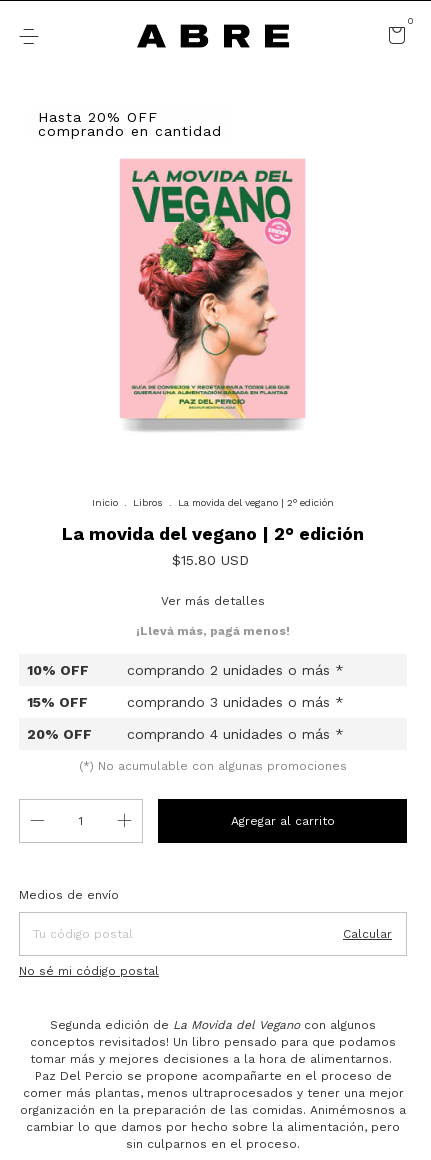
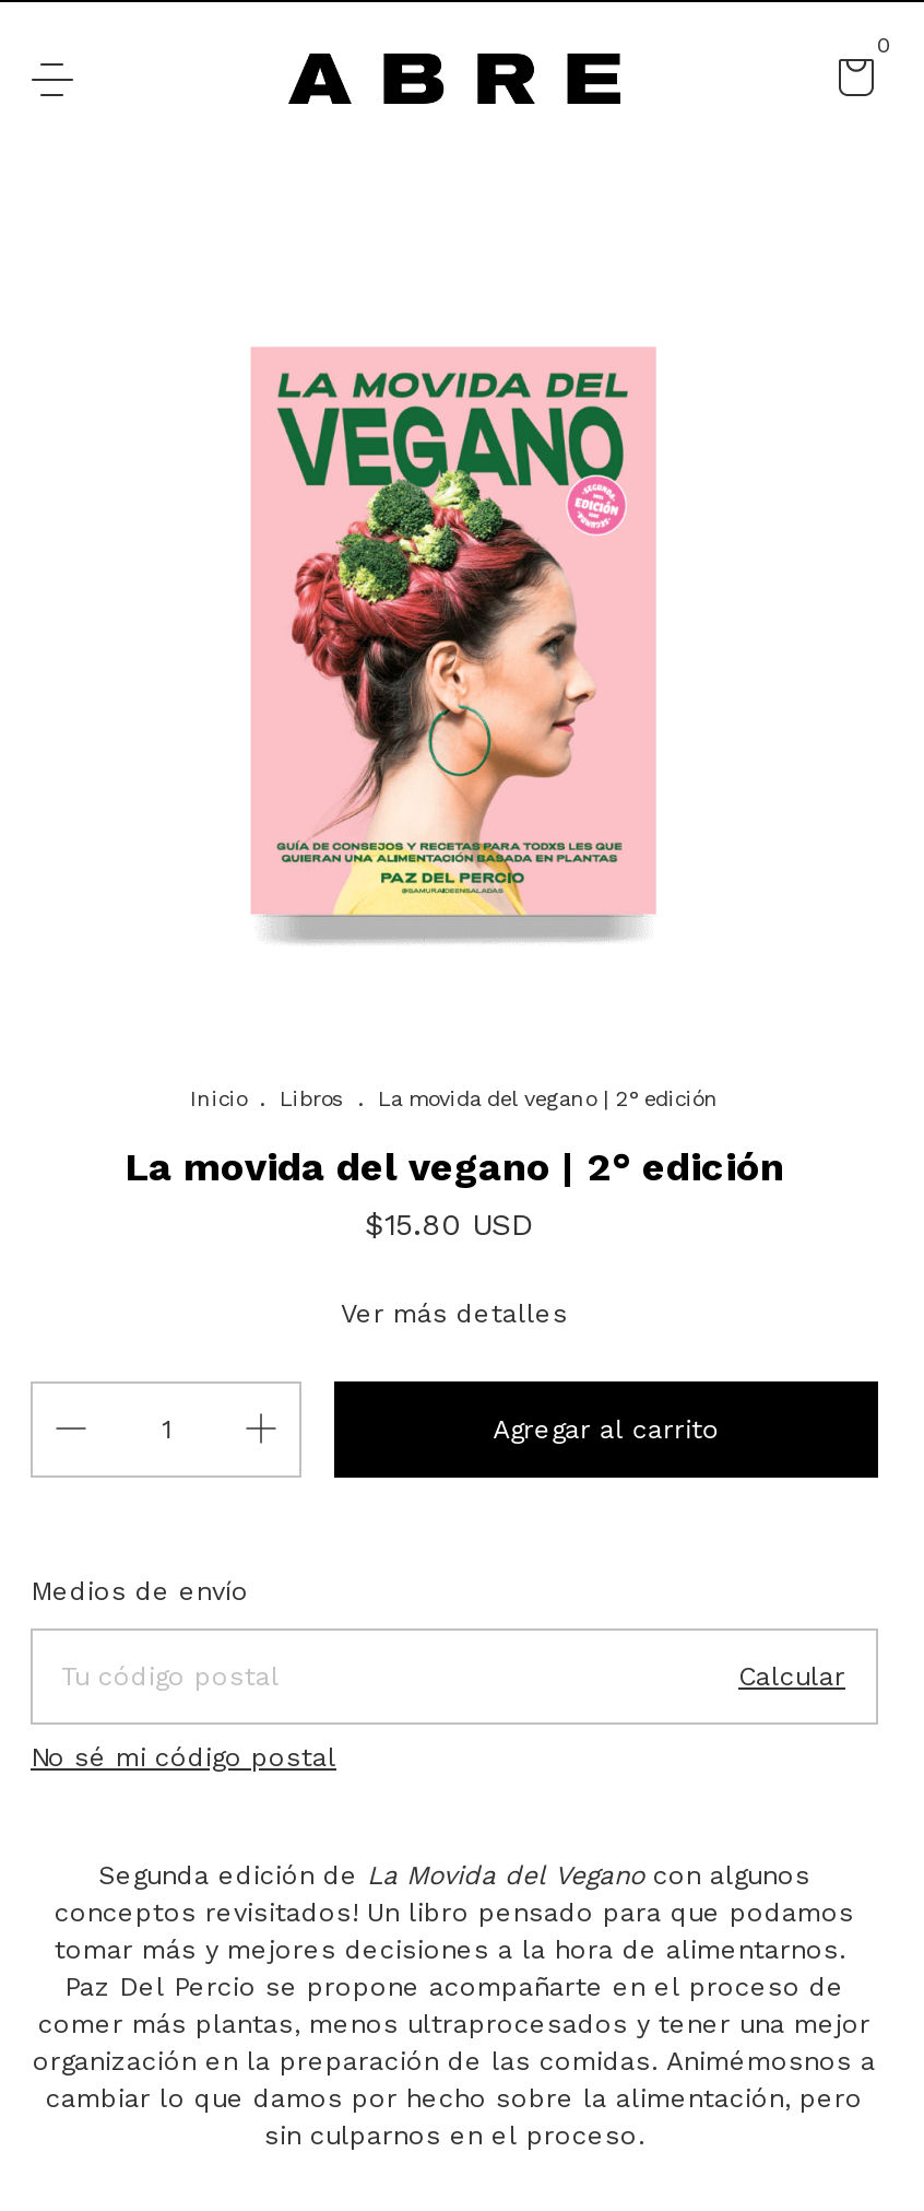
- Hasta 20% OFF
- comprando en cantidad

- ¡Llevá más, pagá menos!
- 10% OFF
- comprando 2 unidades o más *
- 15% OFF
- comprando 3 unidades o más *
- 20% OFF
- comprando 4 unidades o más *
- (*) No acumulable con algunas promociones
